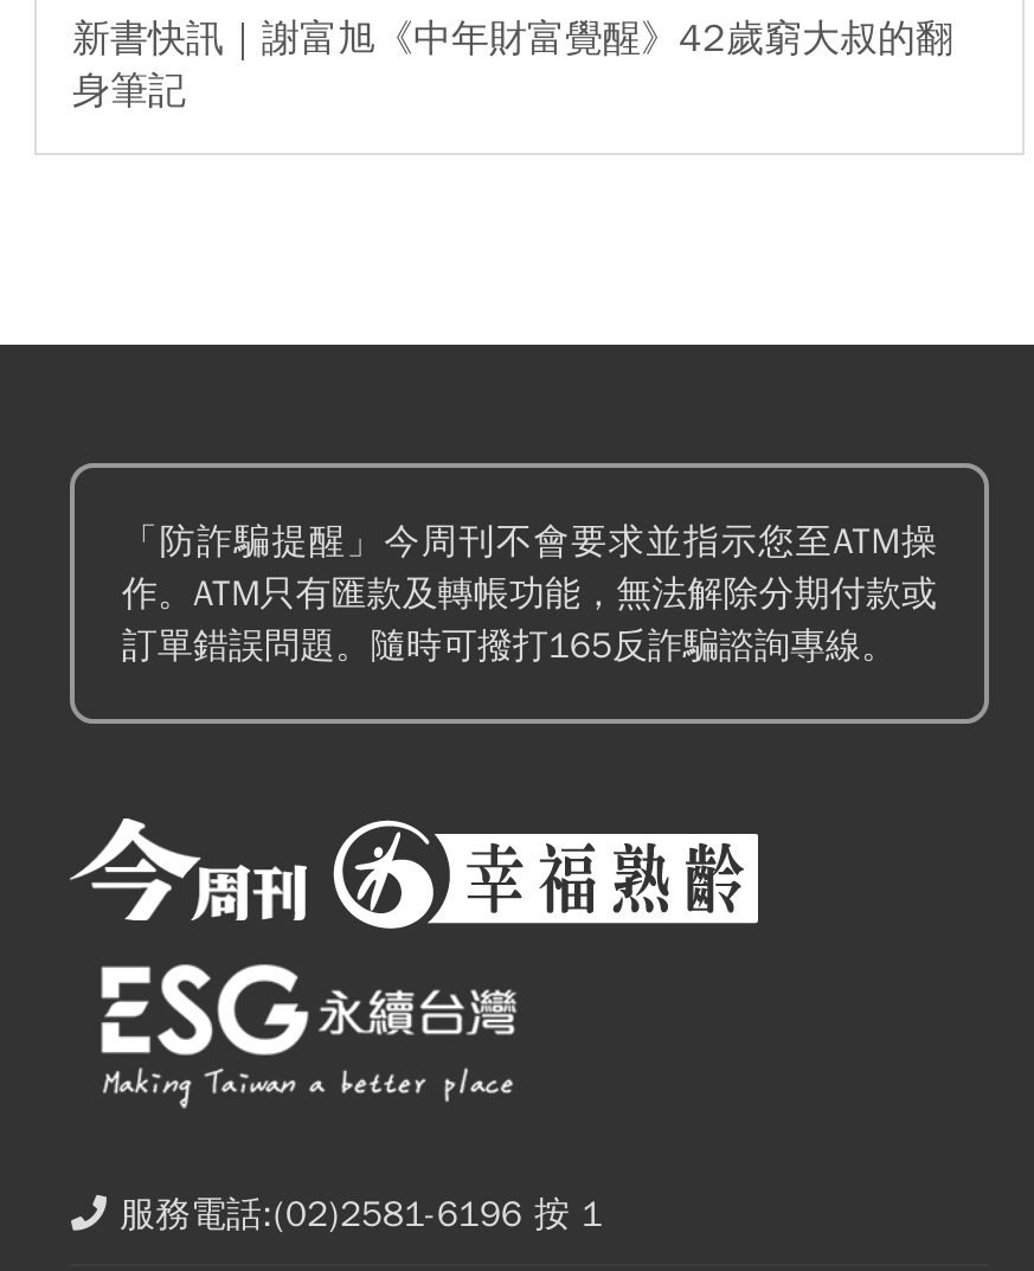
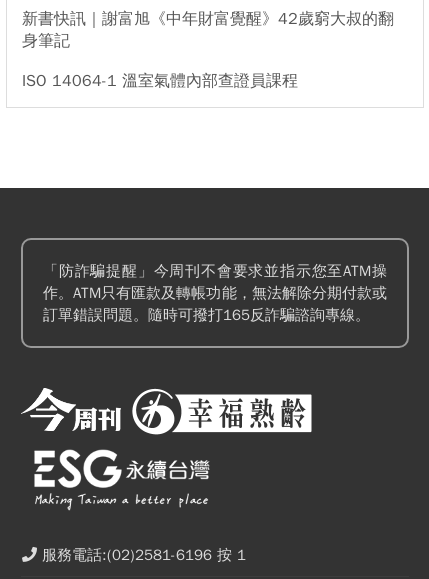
+ ISO 14064-1 溫室氣體內部查證員課程
